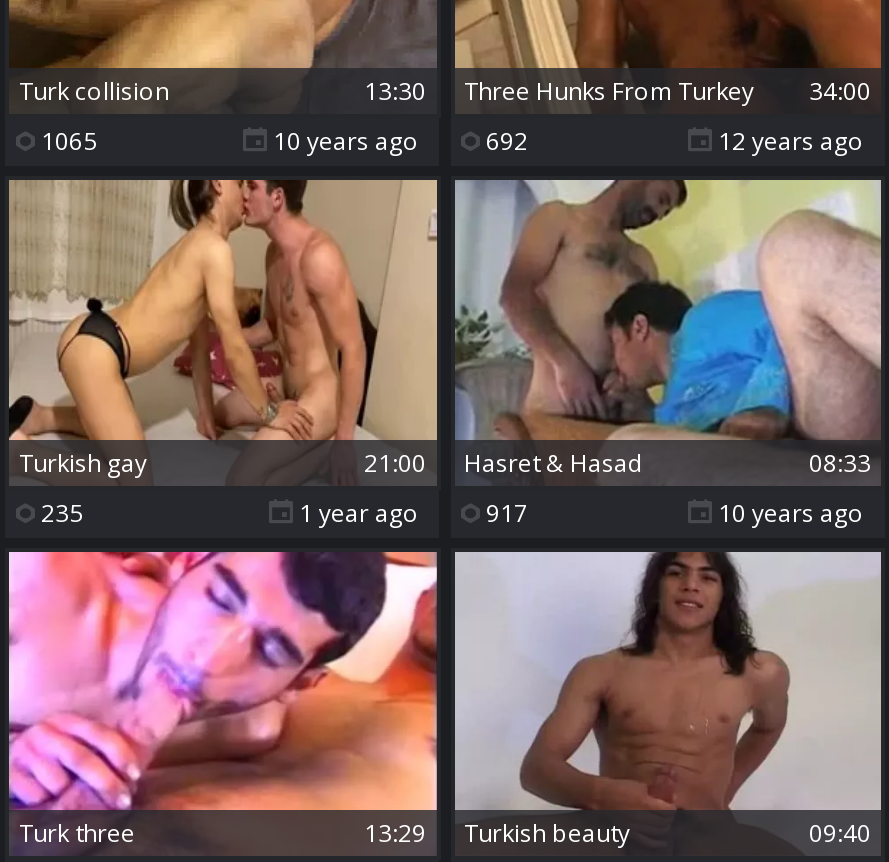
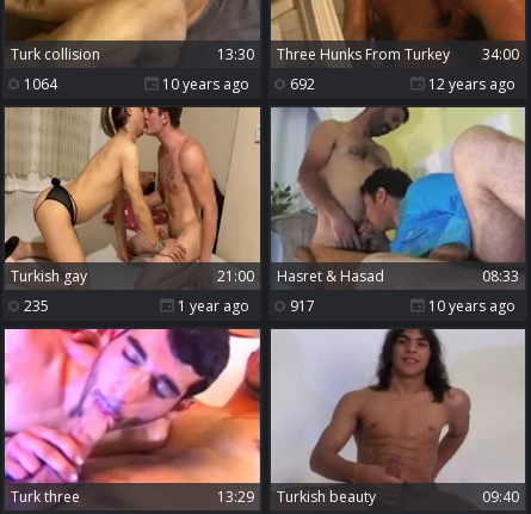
- 1065
+ 1064
